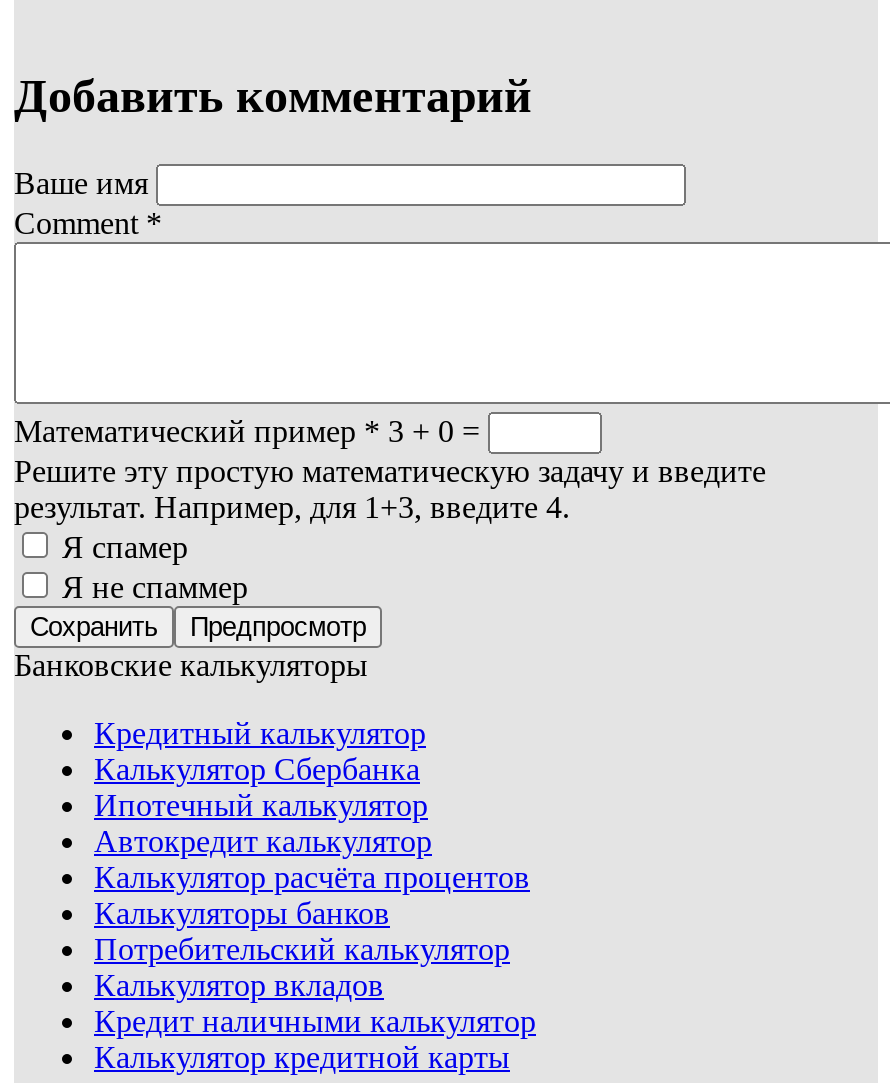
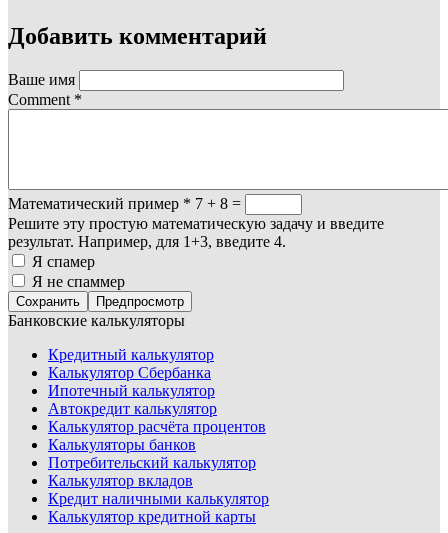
- Математический пример * 3 + 0 =
+ Математический пример * 7 + 8 =
